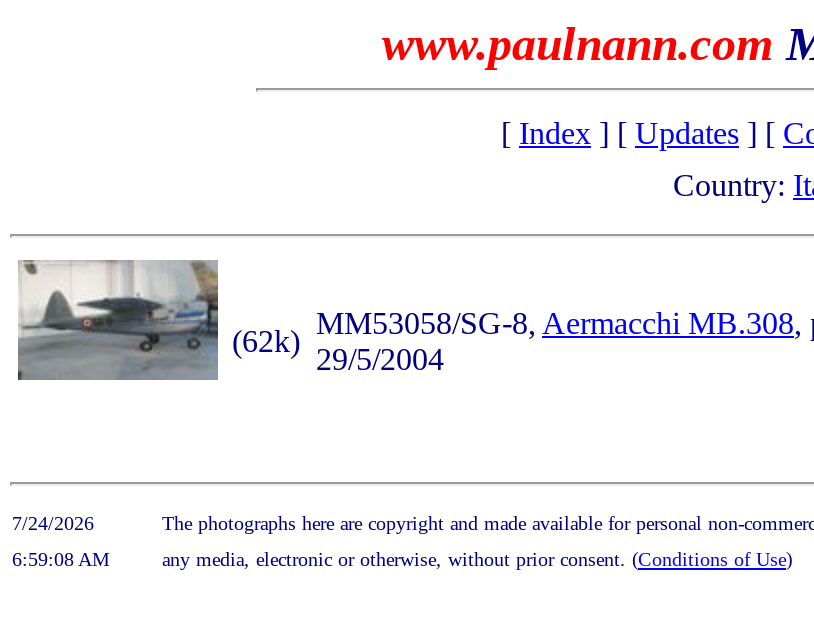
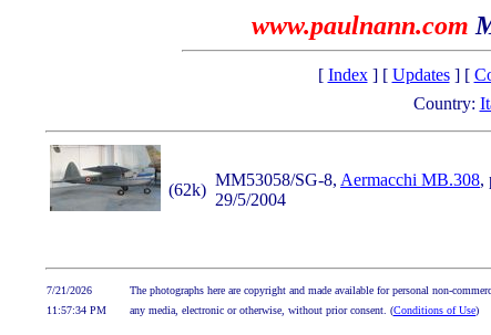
- 7/24/2026
+ 7/21/2026

- 6:59:08 AM
+ 11:57:34 PM
